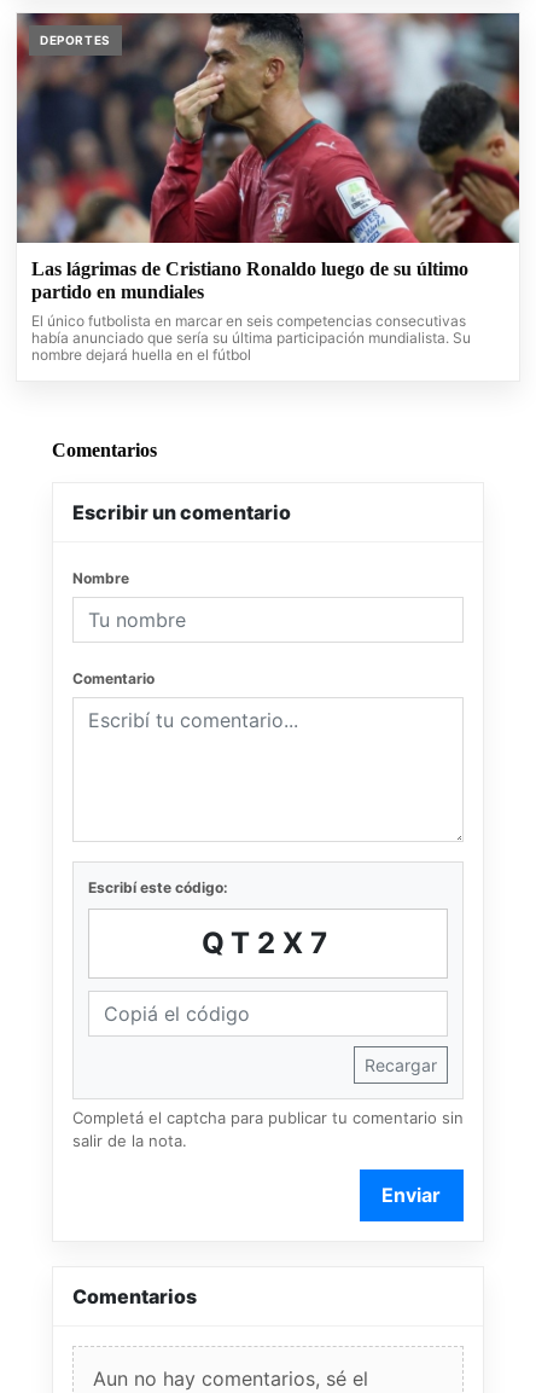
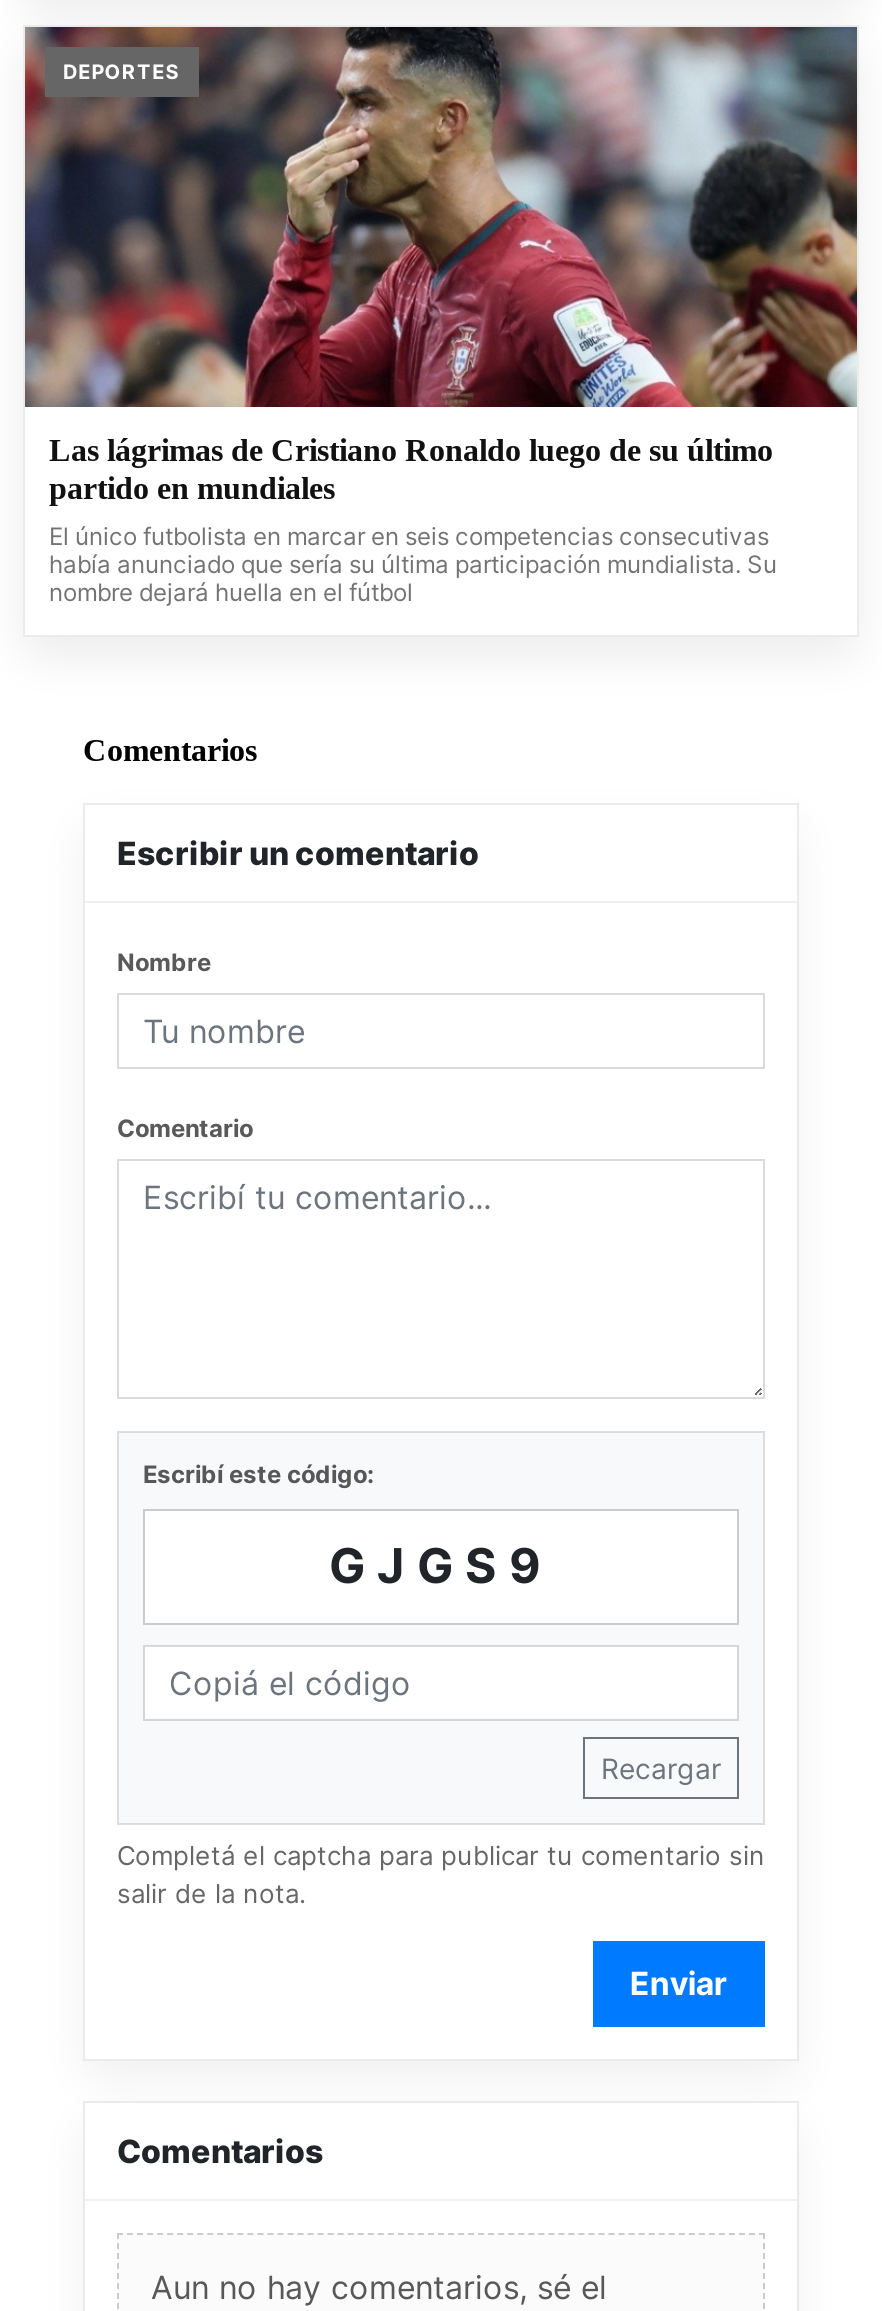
- QT2X7
+ GJGS9
